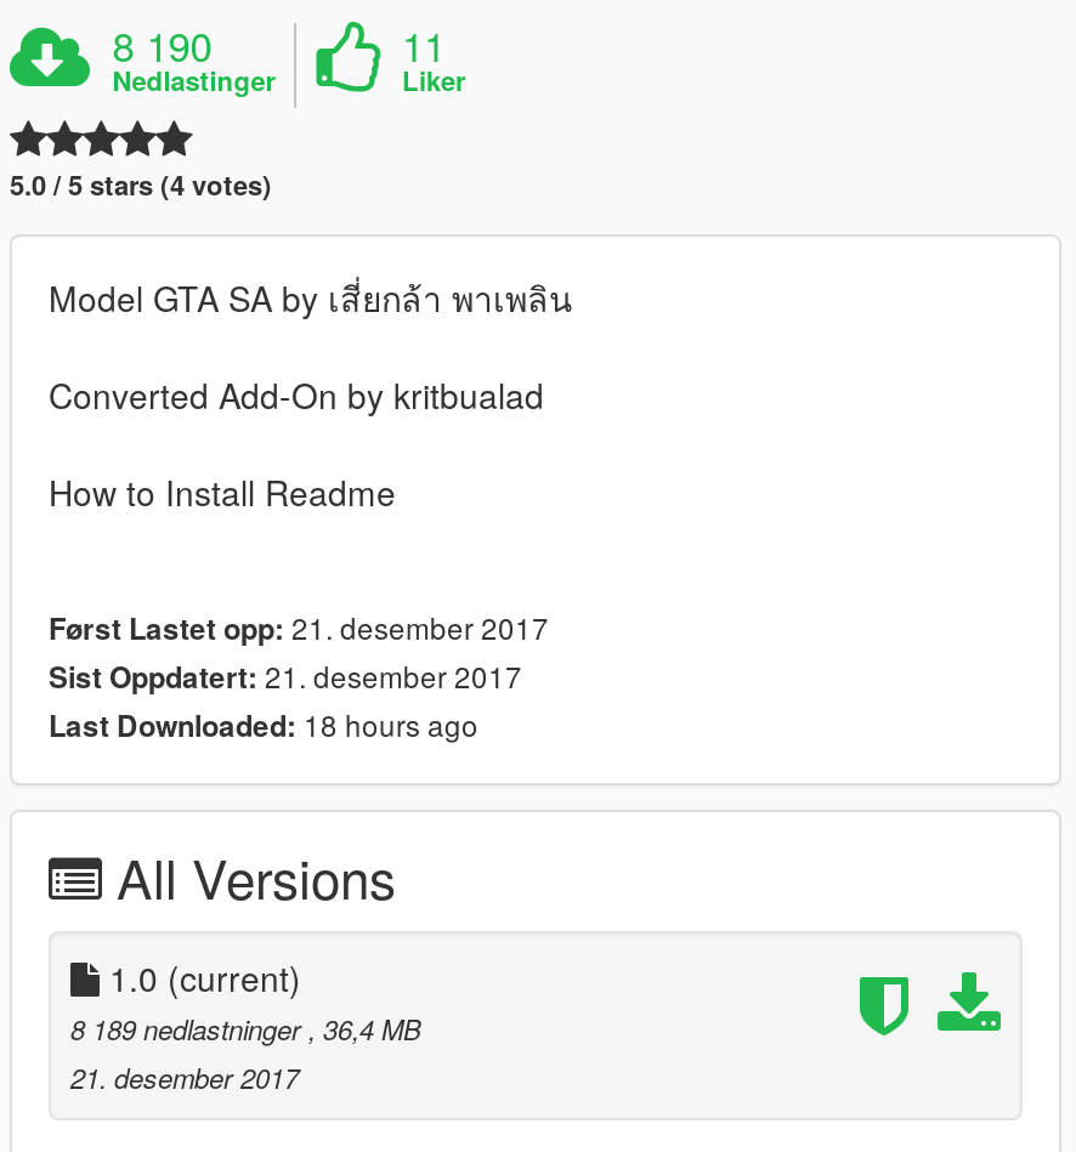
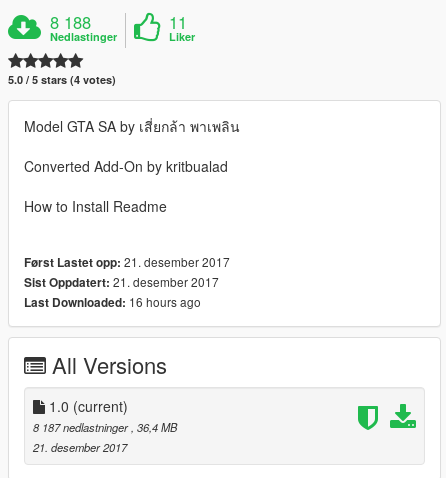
- 8 190
+ 8 188

- Last Downloaded: 18 hours ago
+ Last Downloaded: 16 hours ago

- 8 189 nedlastninger, 36,4 MB
+ 8 187 nedlastninger, 36,4 MB
